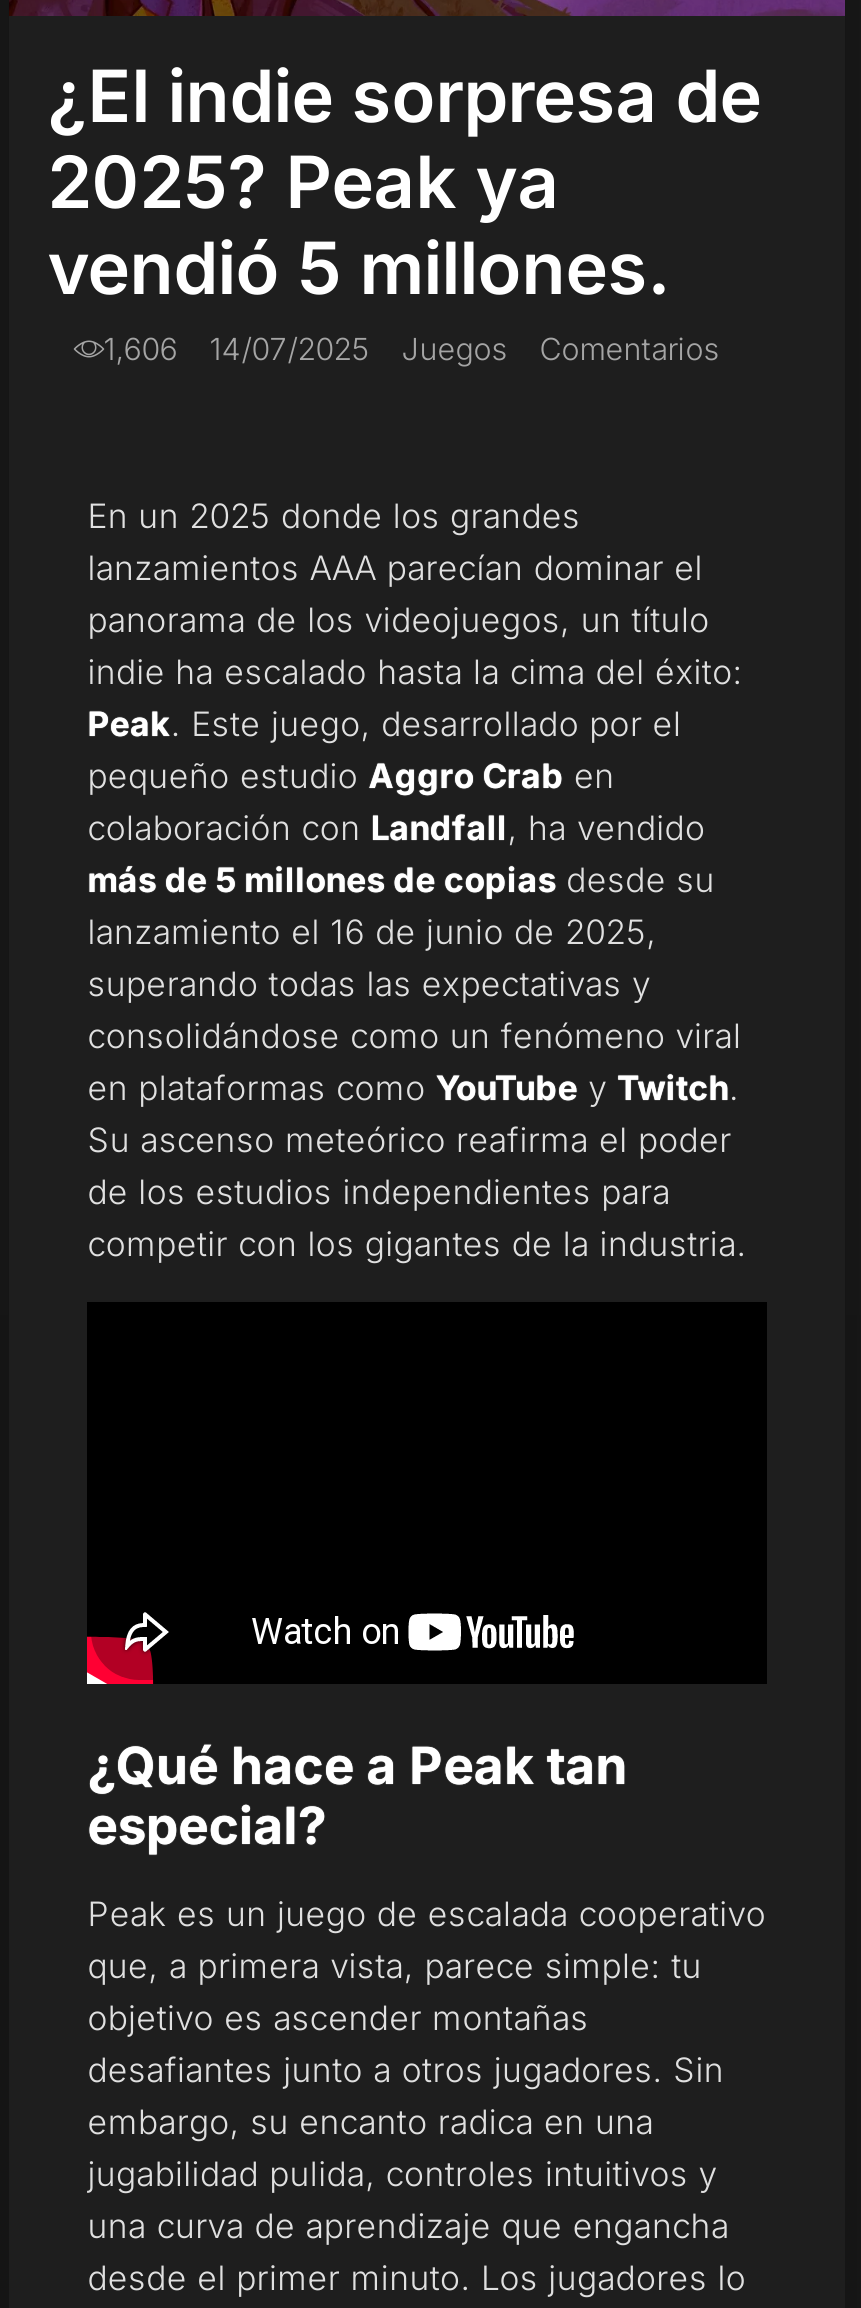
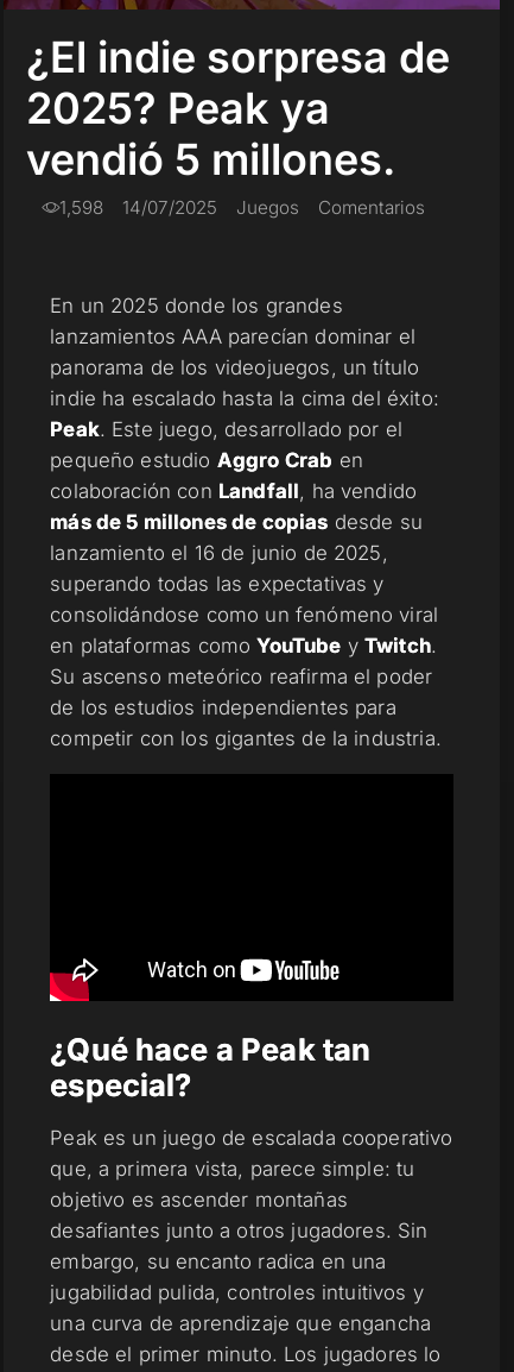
- 1,606 14/07/2025 Juegos Comentarios
+ 1,598 14/07/2025 Juegos Comentarios
